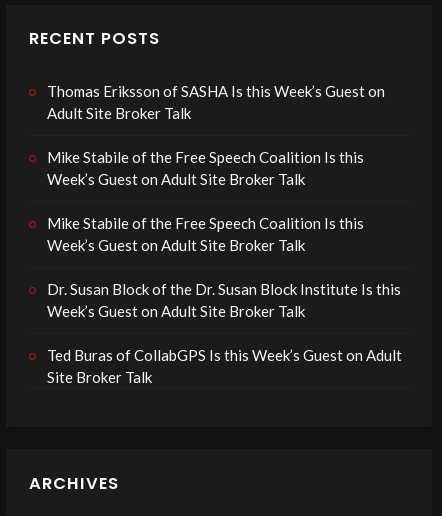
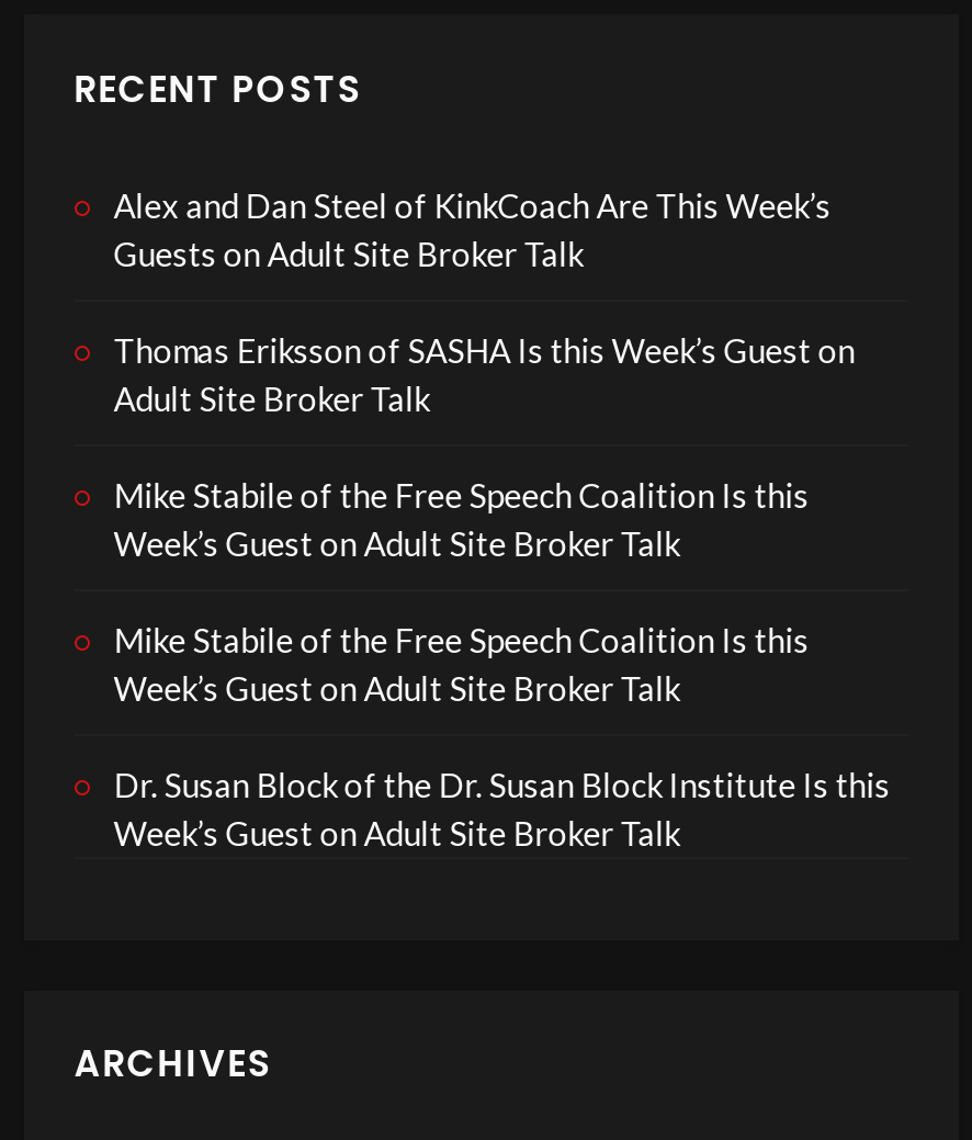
+ Alex and Dan Steel of KinkCoach Are This Week’s
+ Guests on Adult Site Broker Talk

moved down: Thomas Eriksson of SASHA Is this Week’s Guest on | Adult Site Broker Talk | Mike Stabile of the Free Speech Coalition Is this | Week’s Guest on Adult Site Broker Talk | Mike Stabile of the Free Speech Coalition Is this | Week’s Guest on Adult Site Broker Talk | Dr. Susan Block of the Dr. Susan Block Institute Is this | Week’s Guest on Adult Site Broker Talk

- Ted Buras of CollabGPS Is this Week’s Guest on Adult
- Site Broker Talk
